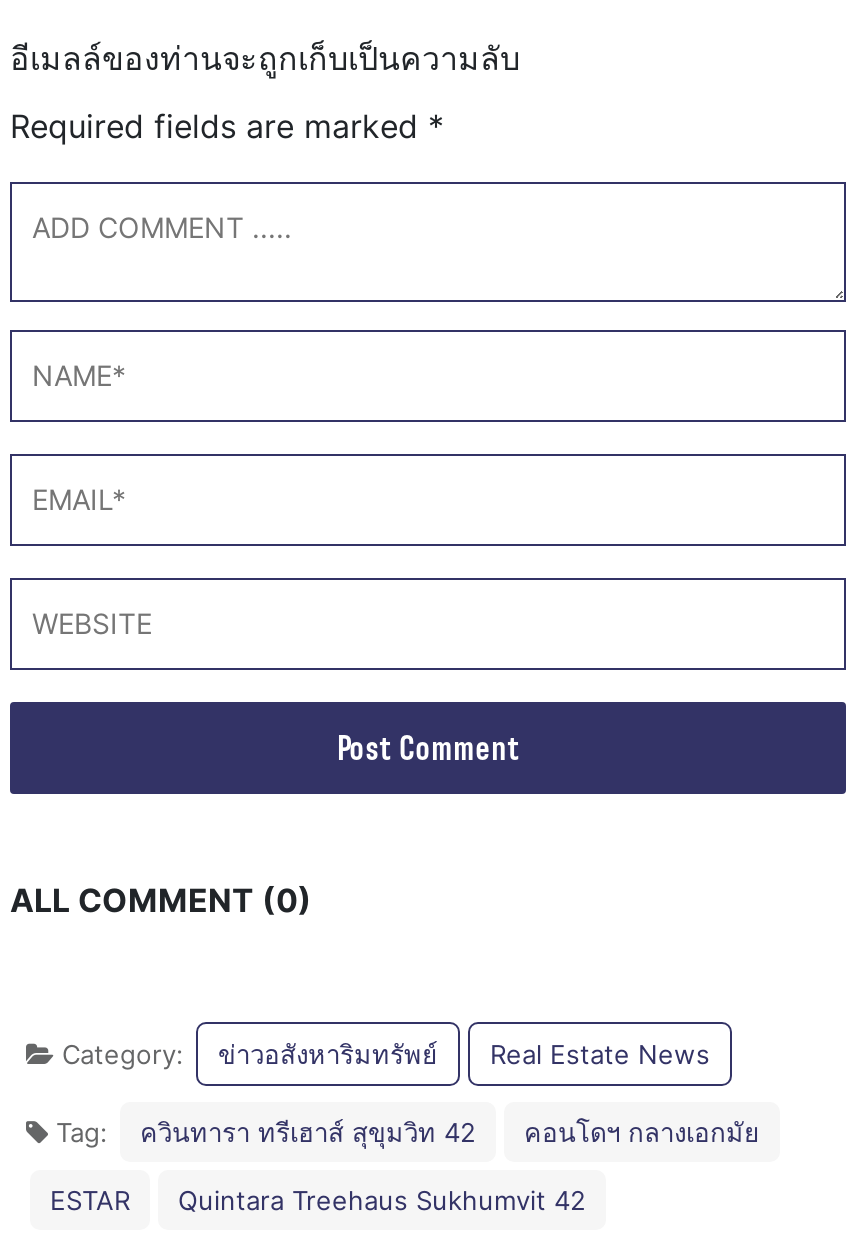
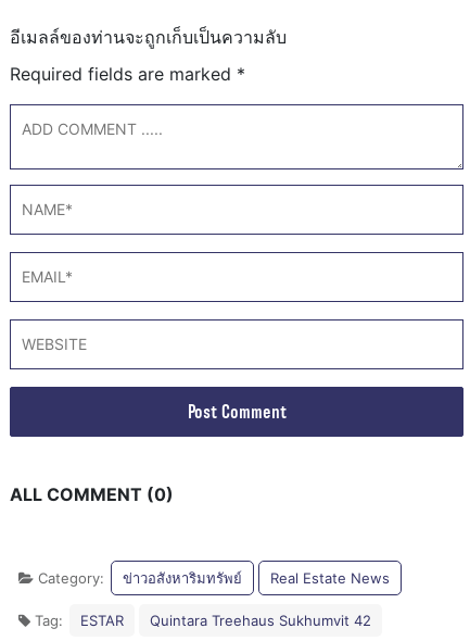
- ควินทารา ทรีเฮาส์ สุขุมวิท 42
- คอนโดฯ กลางเอกมัย
